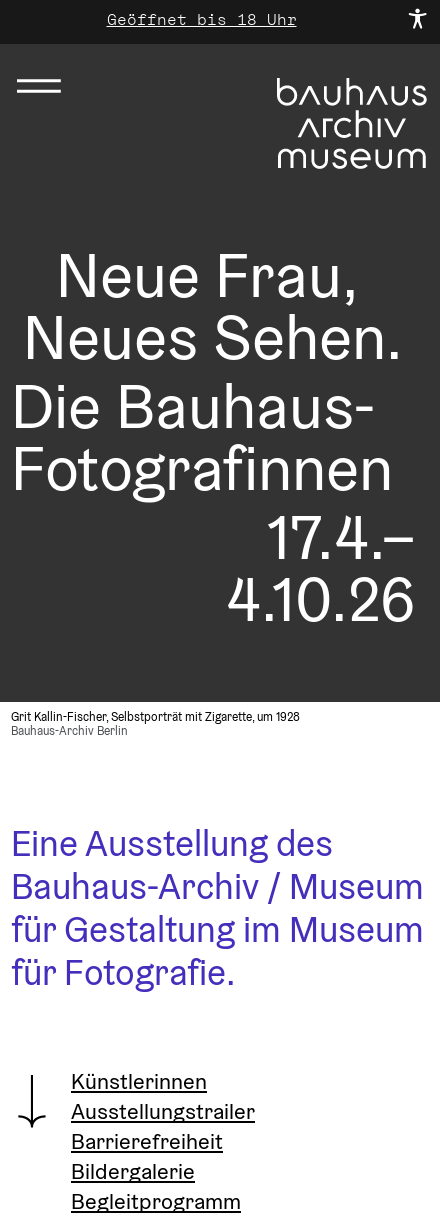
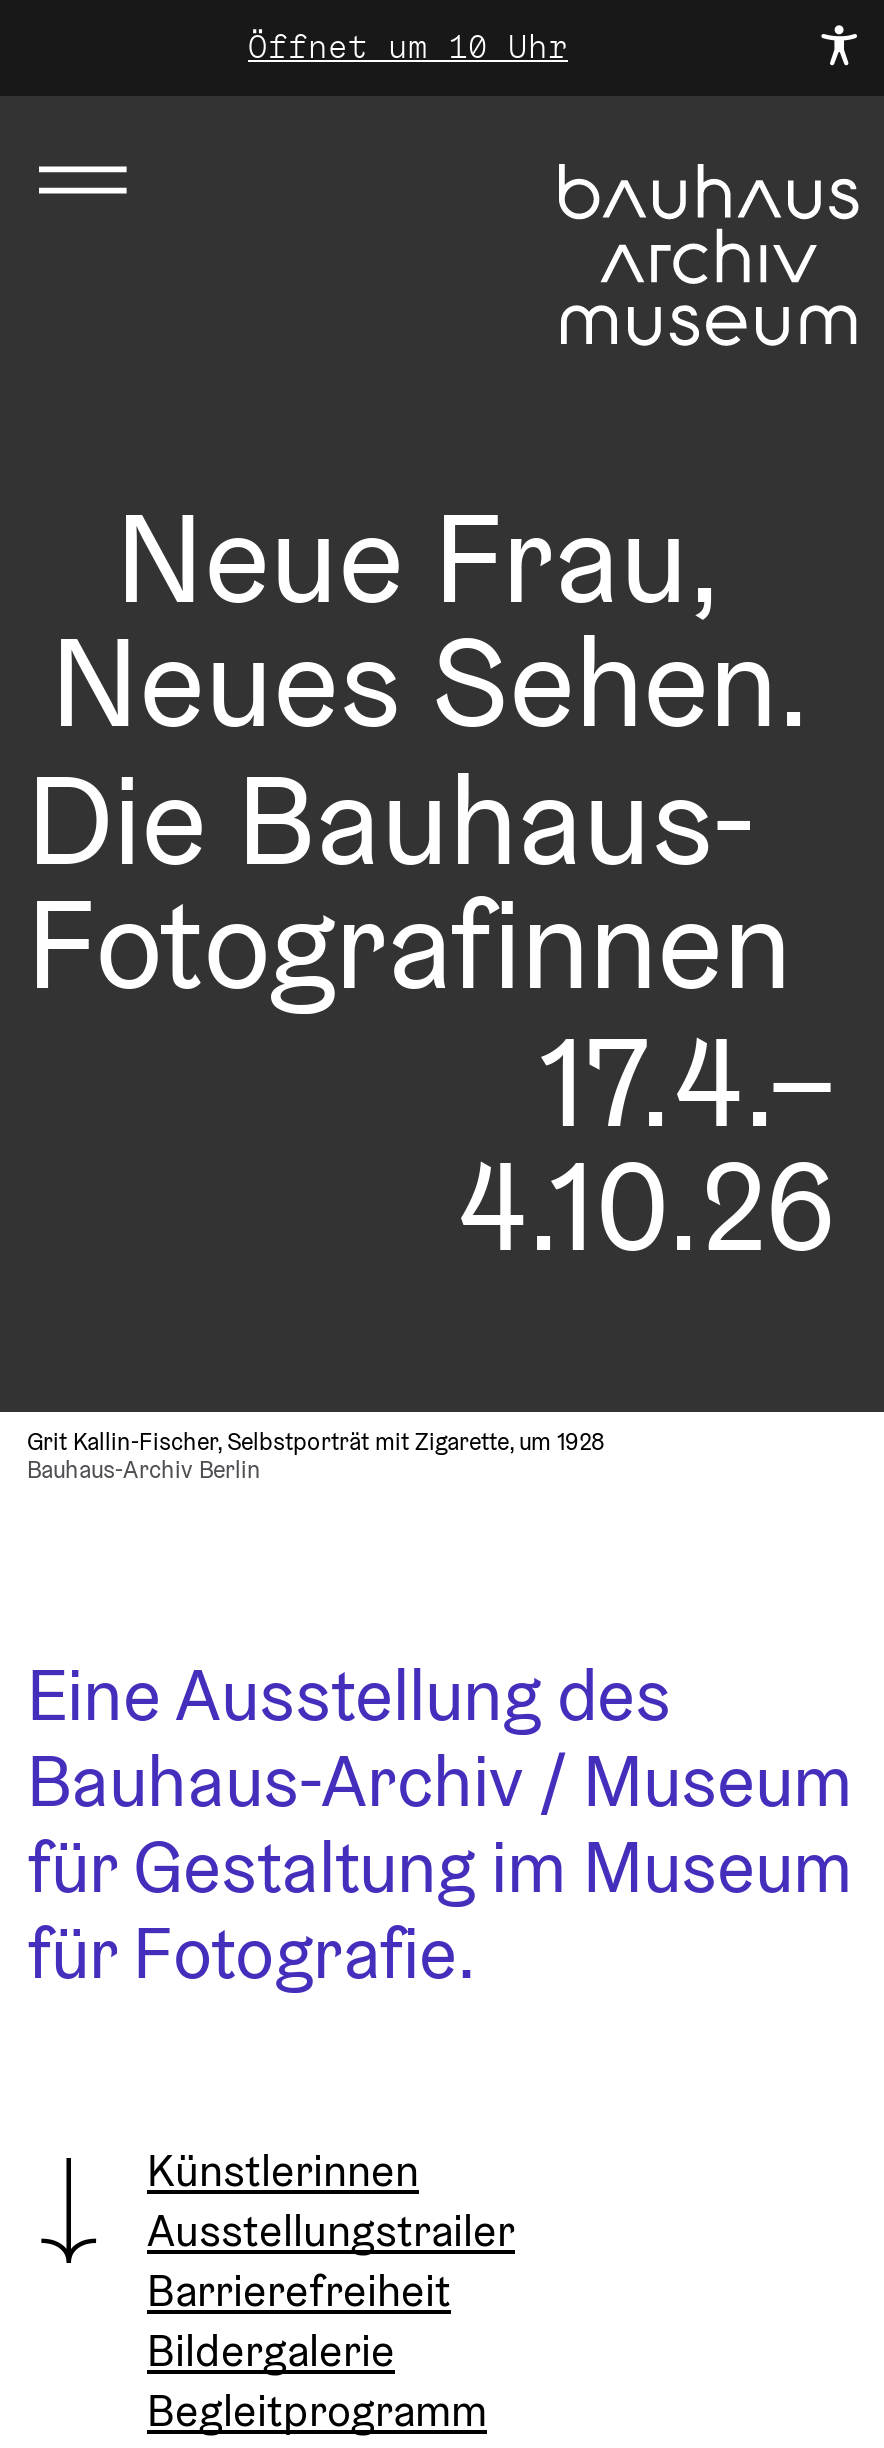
- Geöffnet bis 18 Uhr
+ Öffnet um 10 Uhr
